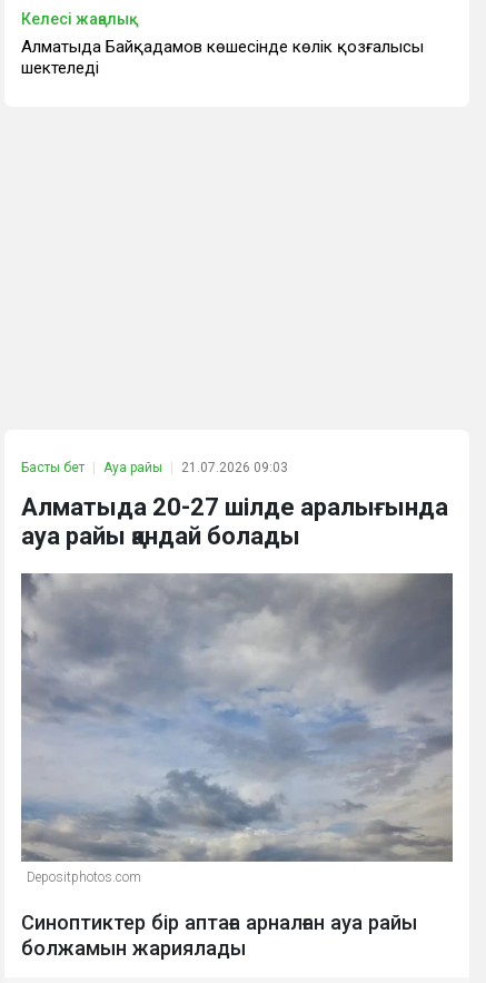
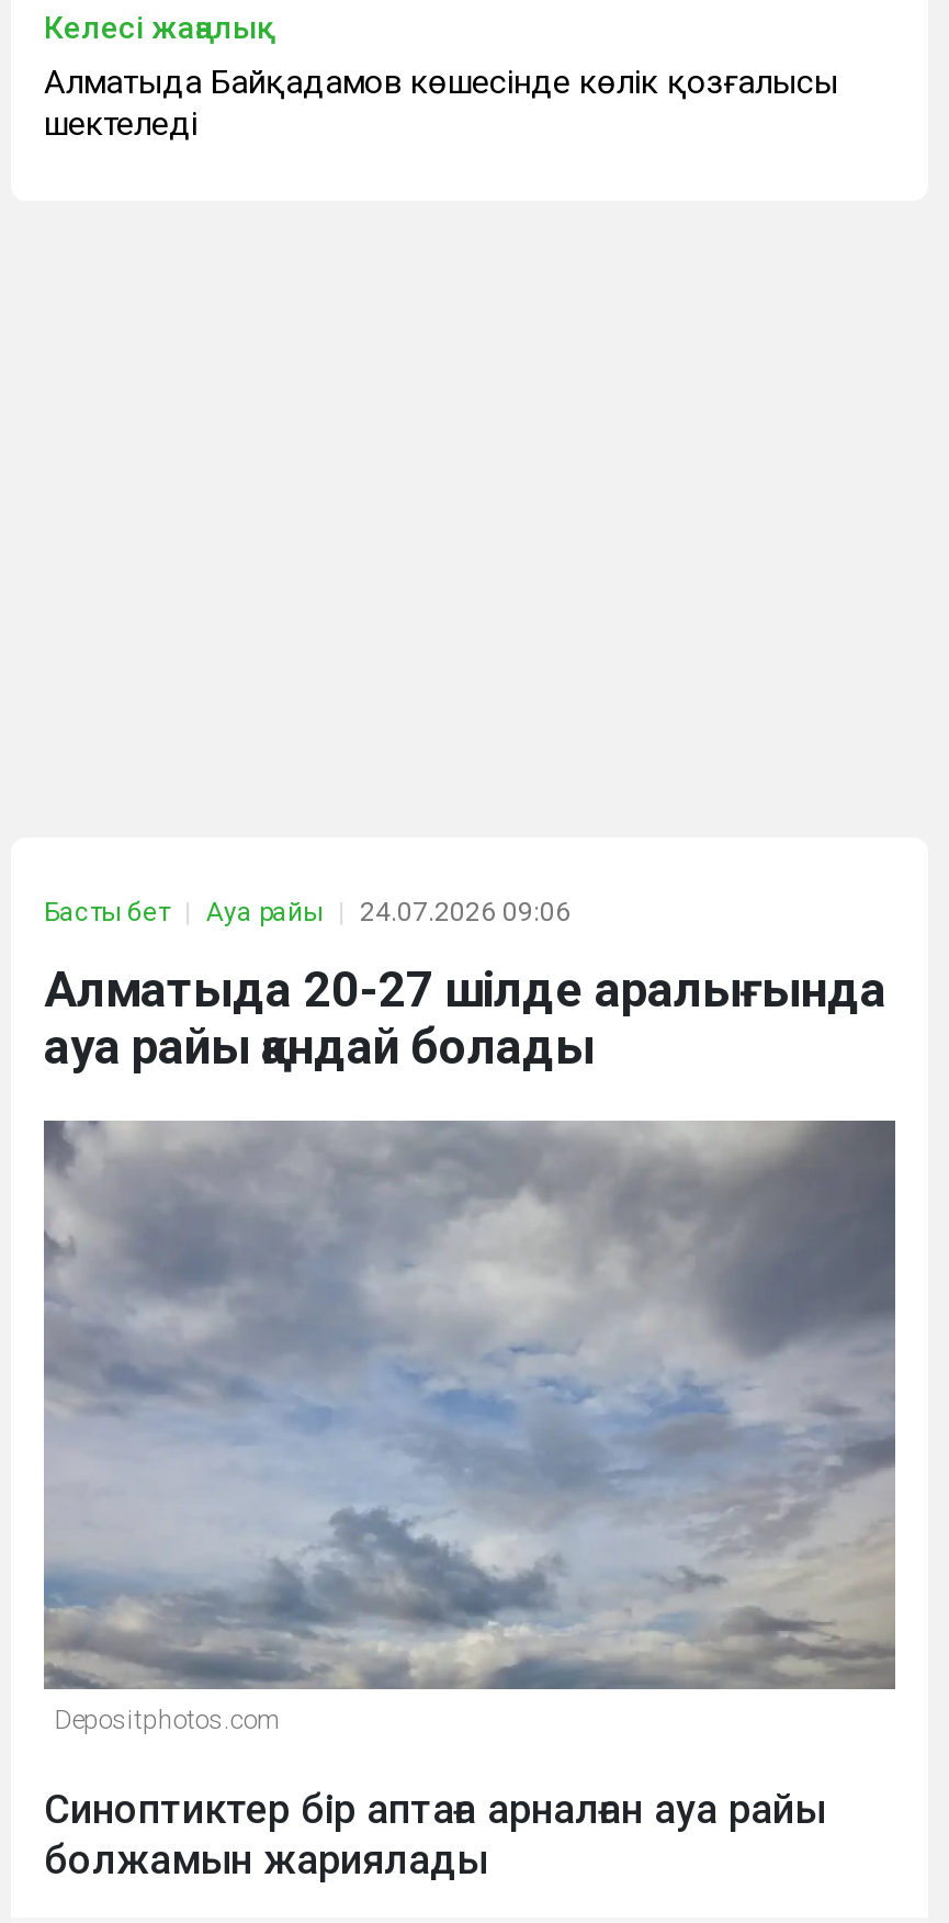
- Басты бет Ауа райы 21.07.2026 09:03
+ Басты бет Ауа райы 24.07.2026 09:06
